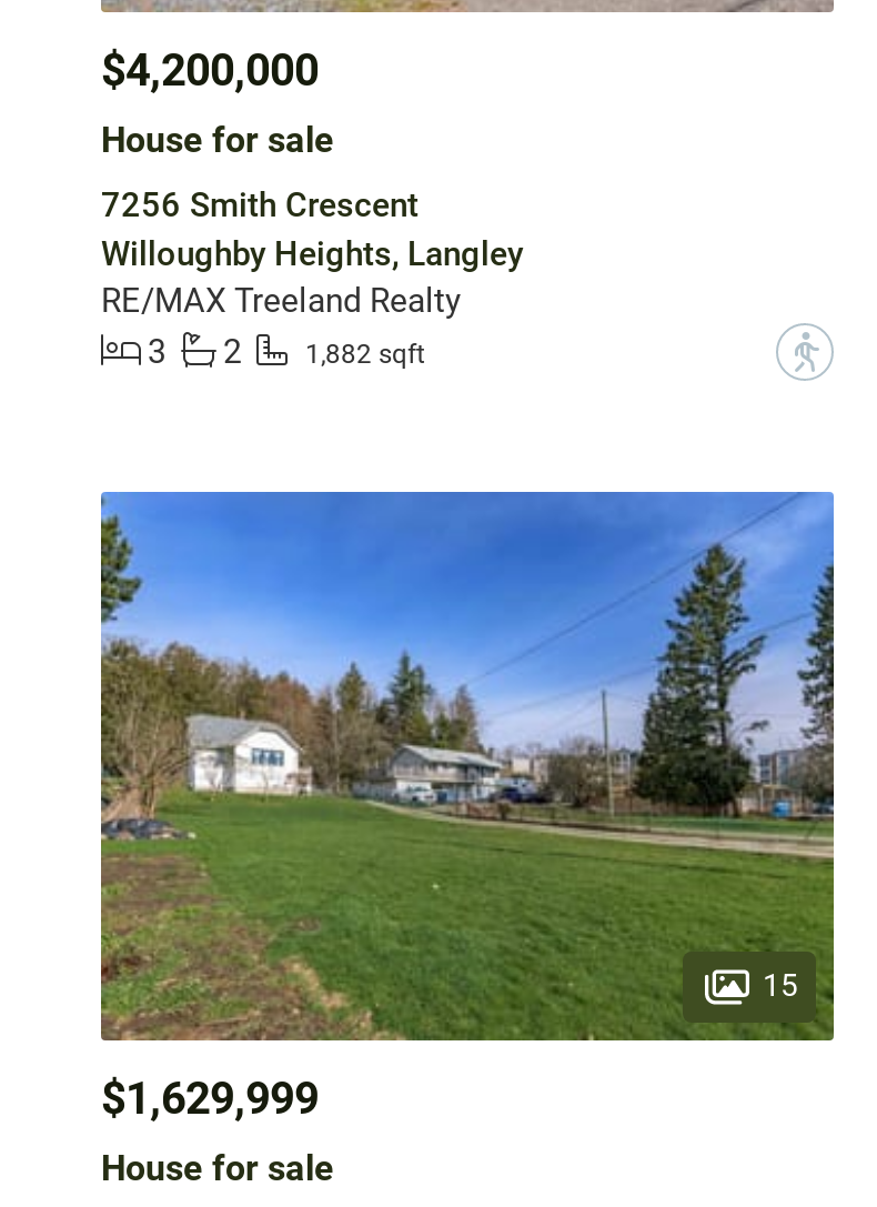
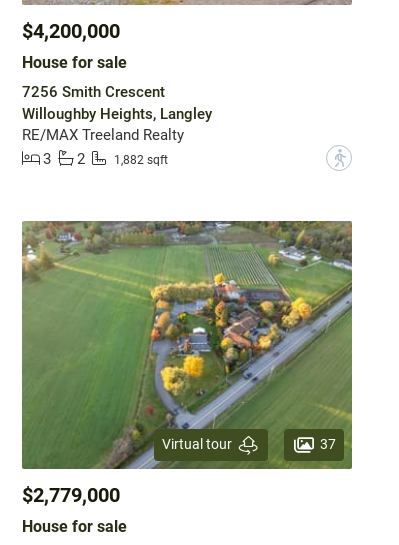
- [image]
- 15
+ [image]
+ Virtual tour
+ 37

- $1,629,999
+ $2,779,000
